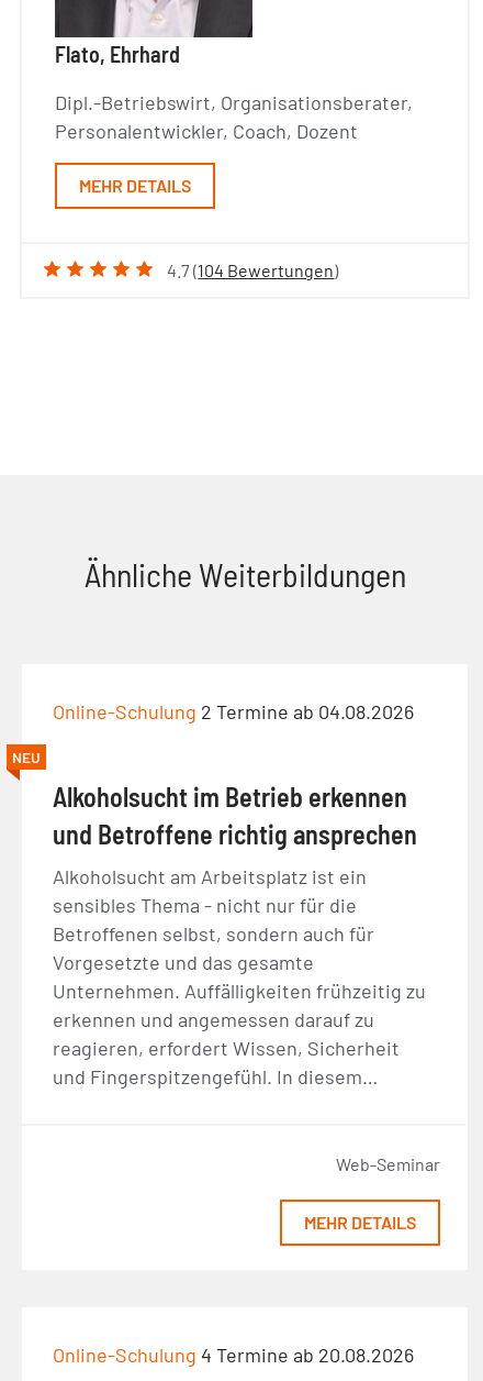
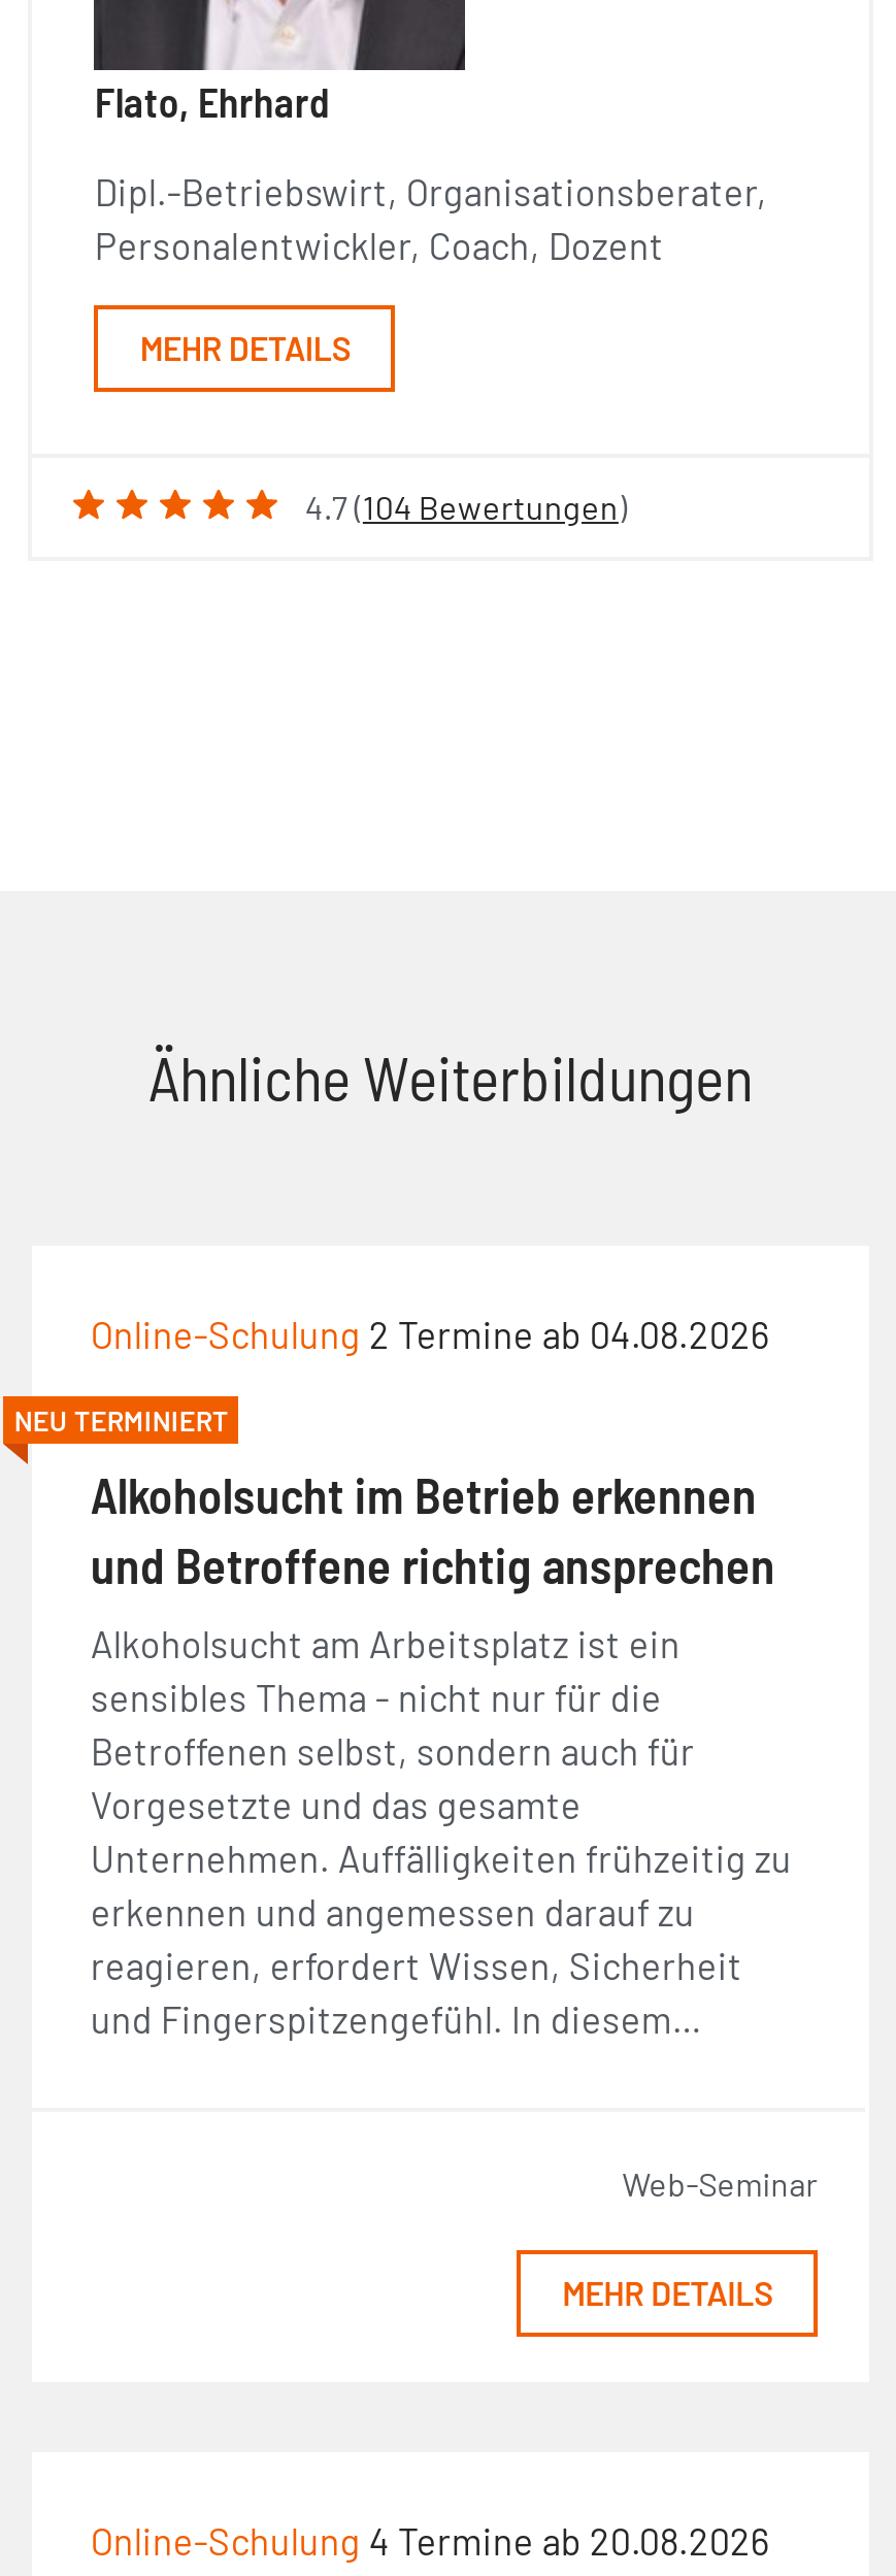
- NEU
+ NEU TERMINIERT
